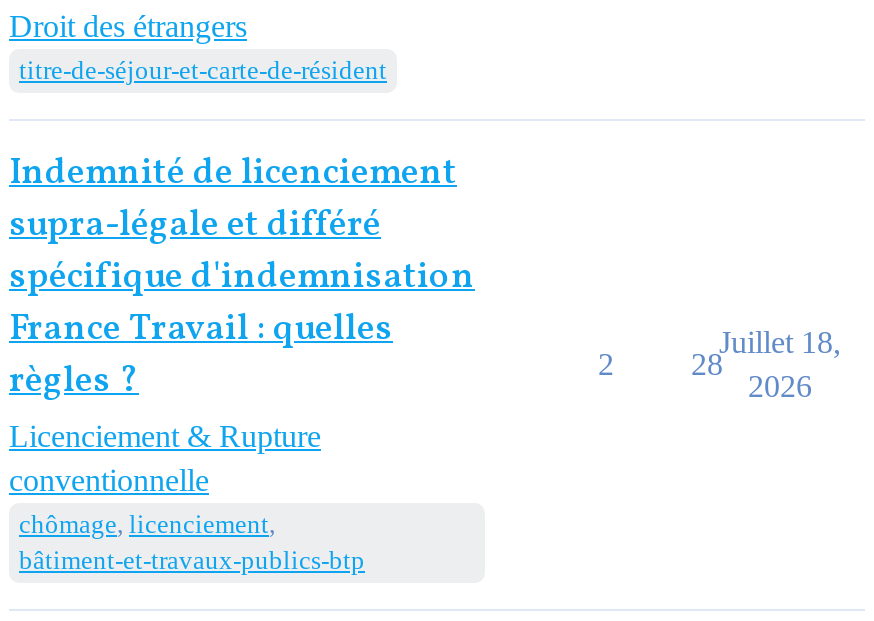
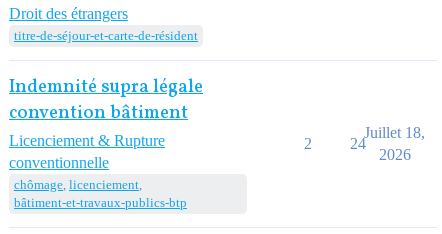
- Indemnité de licenciement
- supra-légale et différé
- spécifique d'indemnisation
- France Travail : quelles
- règles ?
+ Indemnité supra légale
+ convention bâtiment

- 28
+ 24
